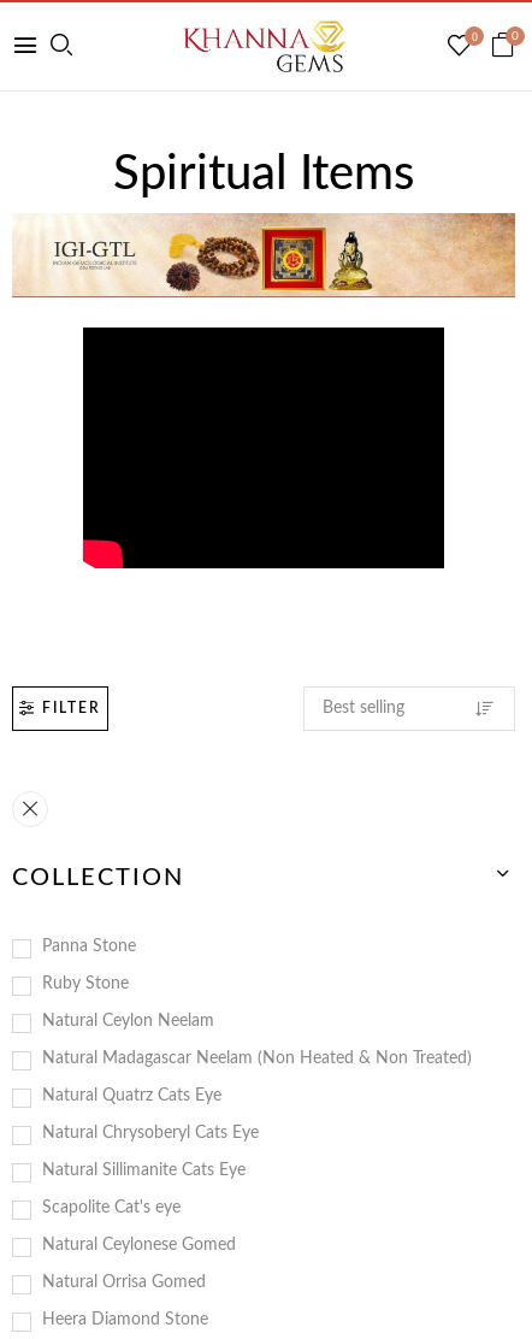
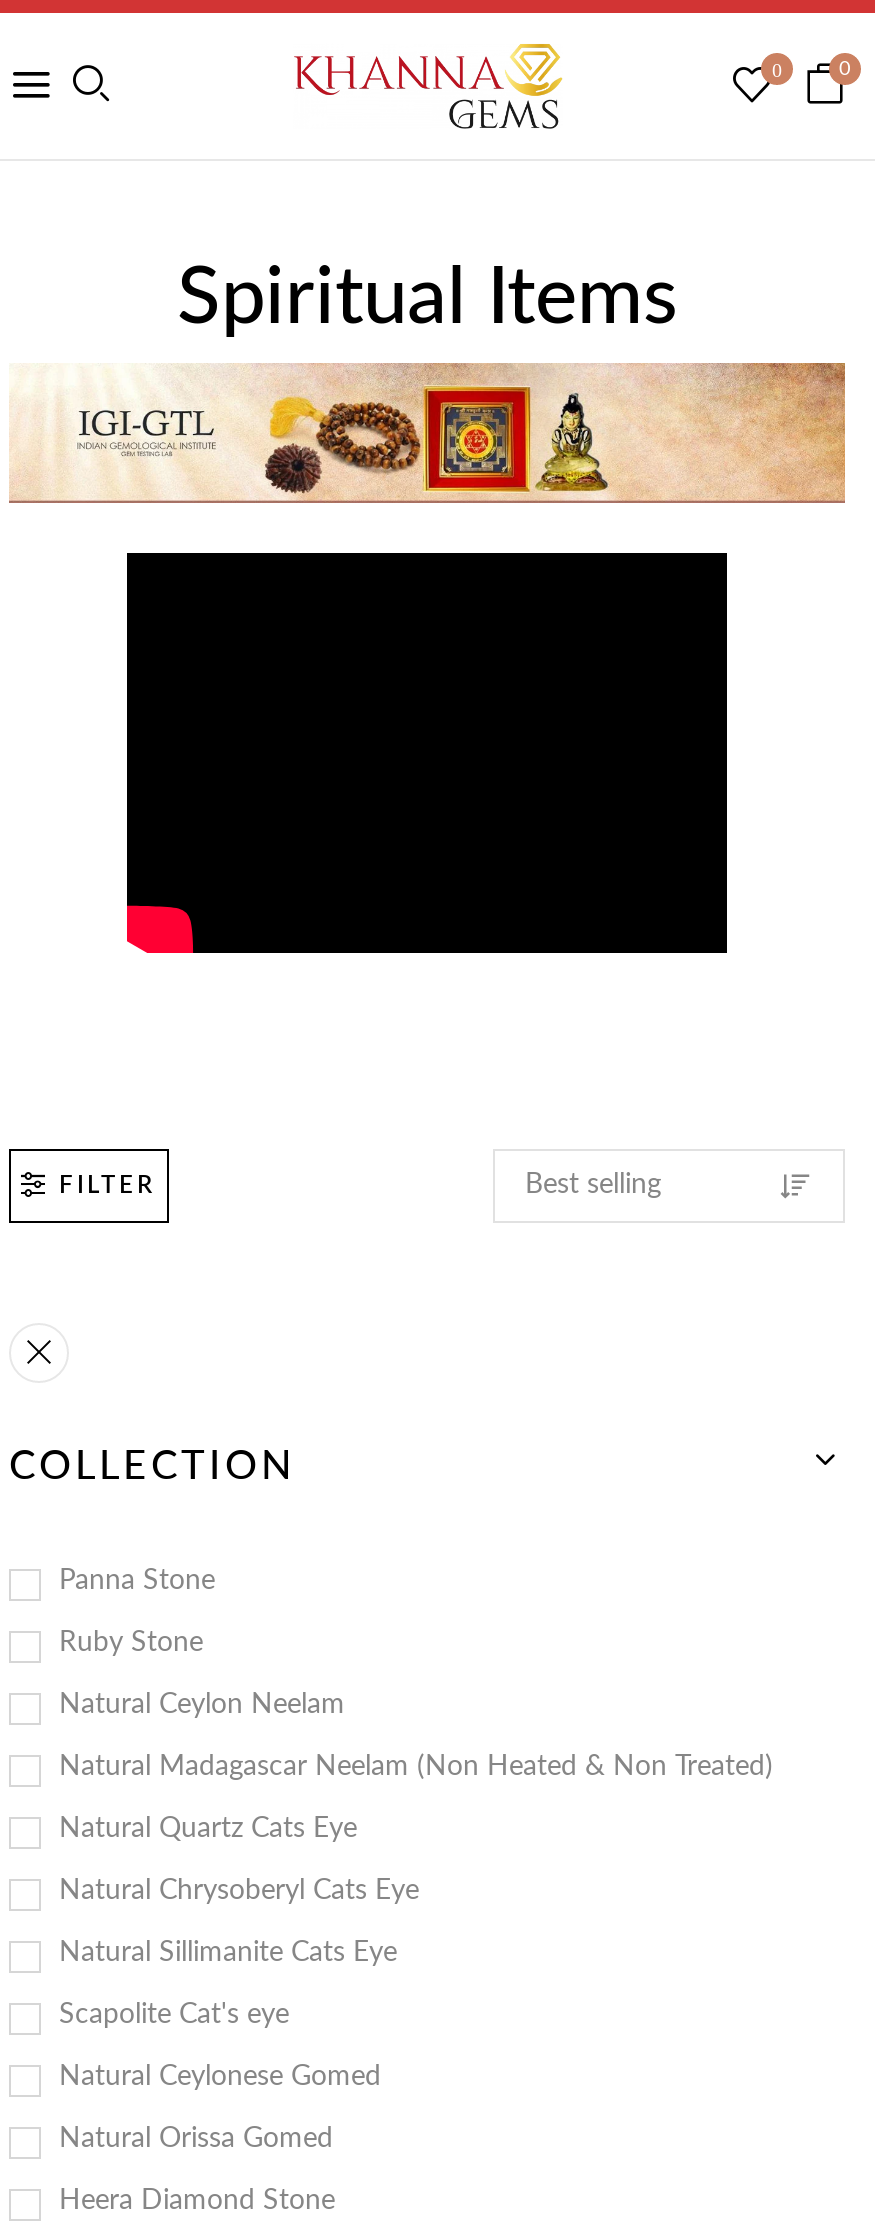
- Natural Quatrz Cats Eye
+ Natural Quartz Cats Eye

- Natural Orrisa Gomed
+ Natural Orissa Gomed
